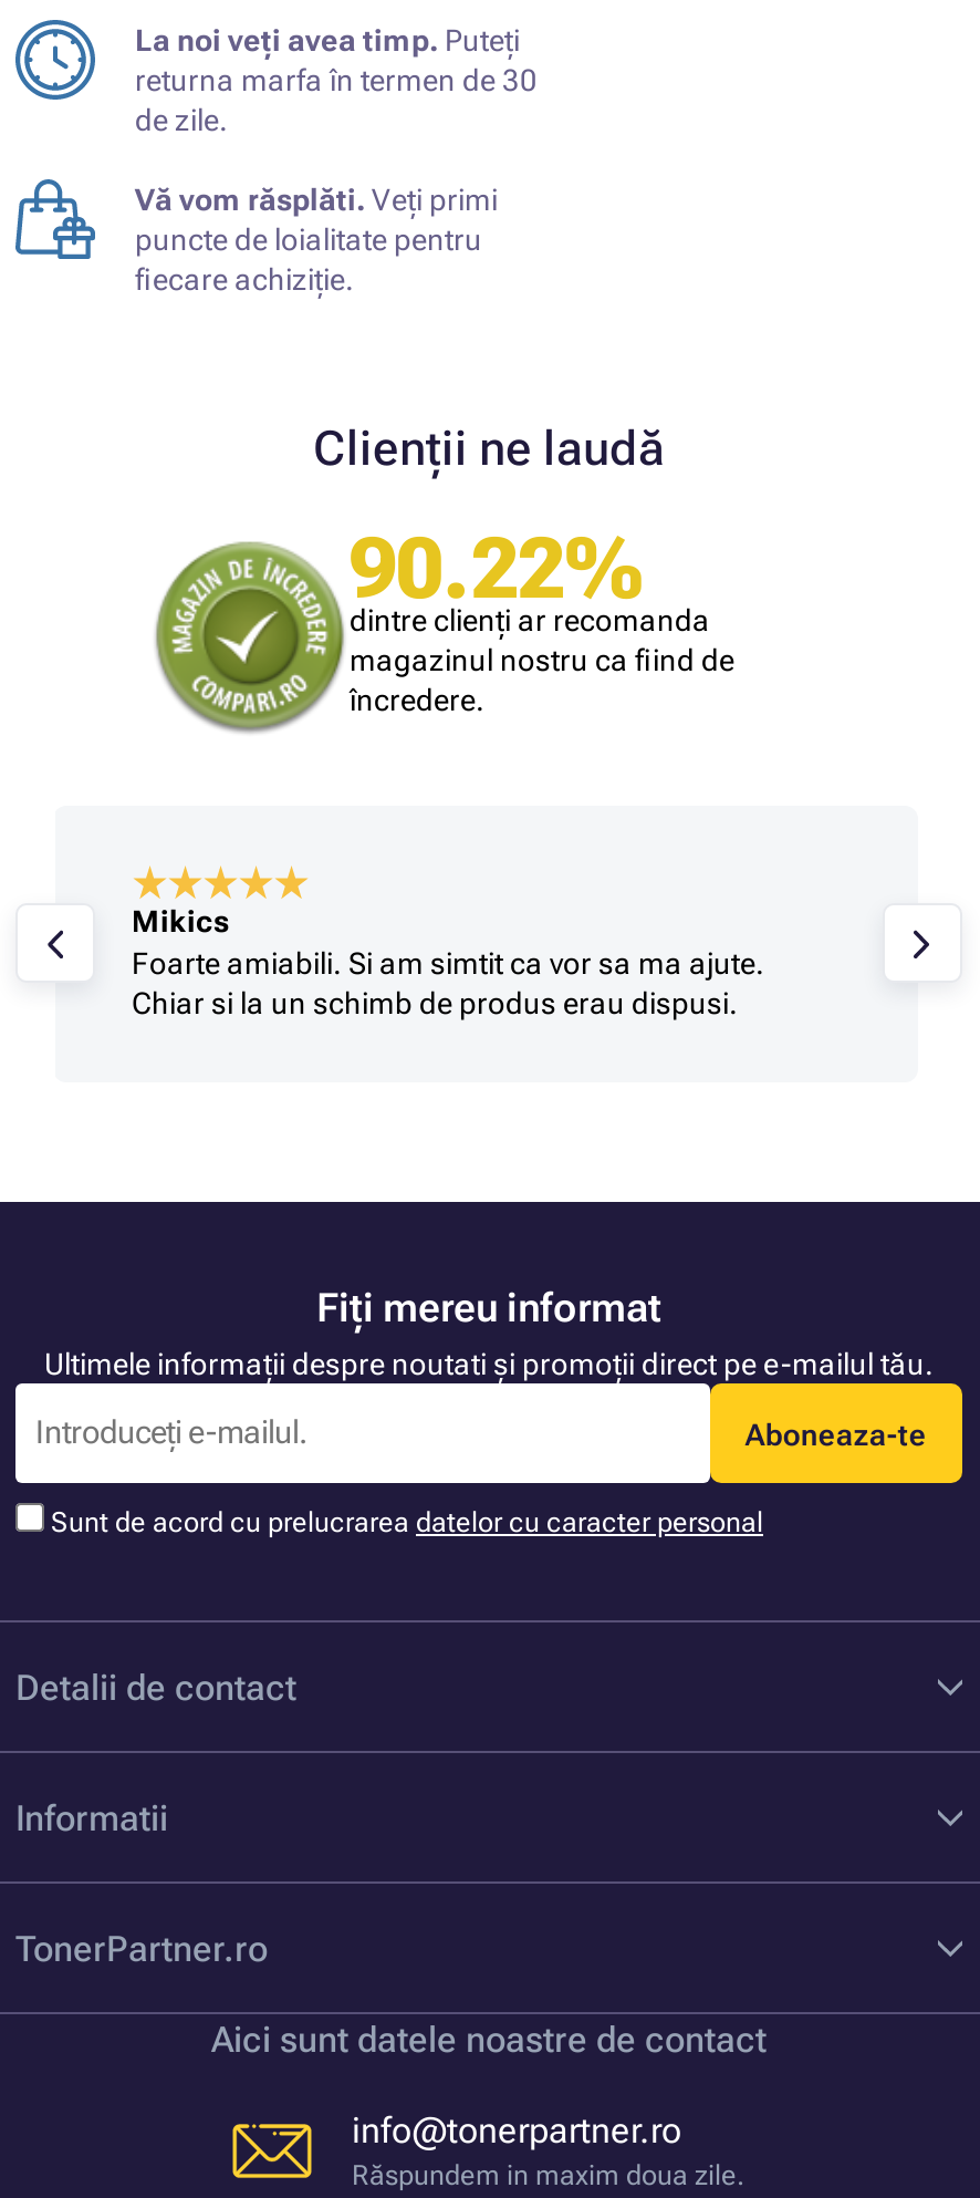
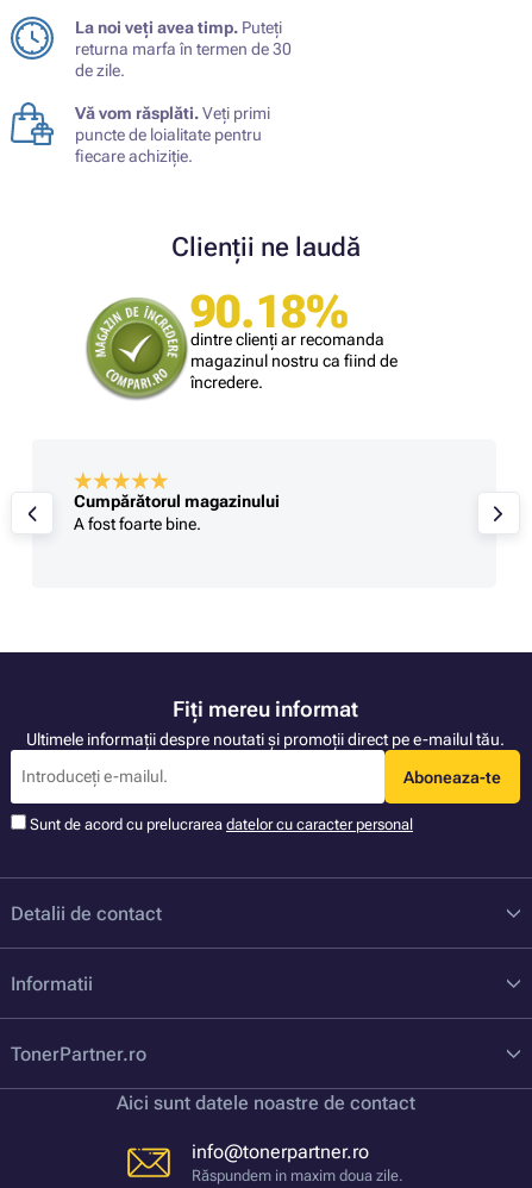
- 90.22%
+ 90.18%

- Mikics
- Foarte amiabili. Si am simtit ca vor sa ma ajute.
- Chiar si la un schimb de produs erau dispusi.
+ Cumpărătorul magazinului
+ A fost foarte bine.
